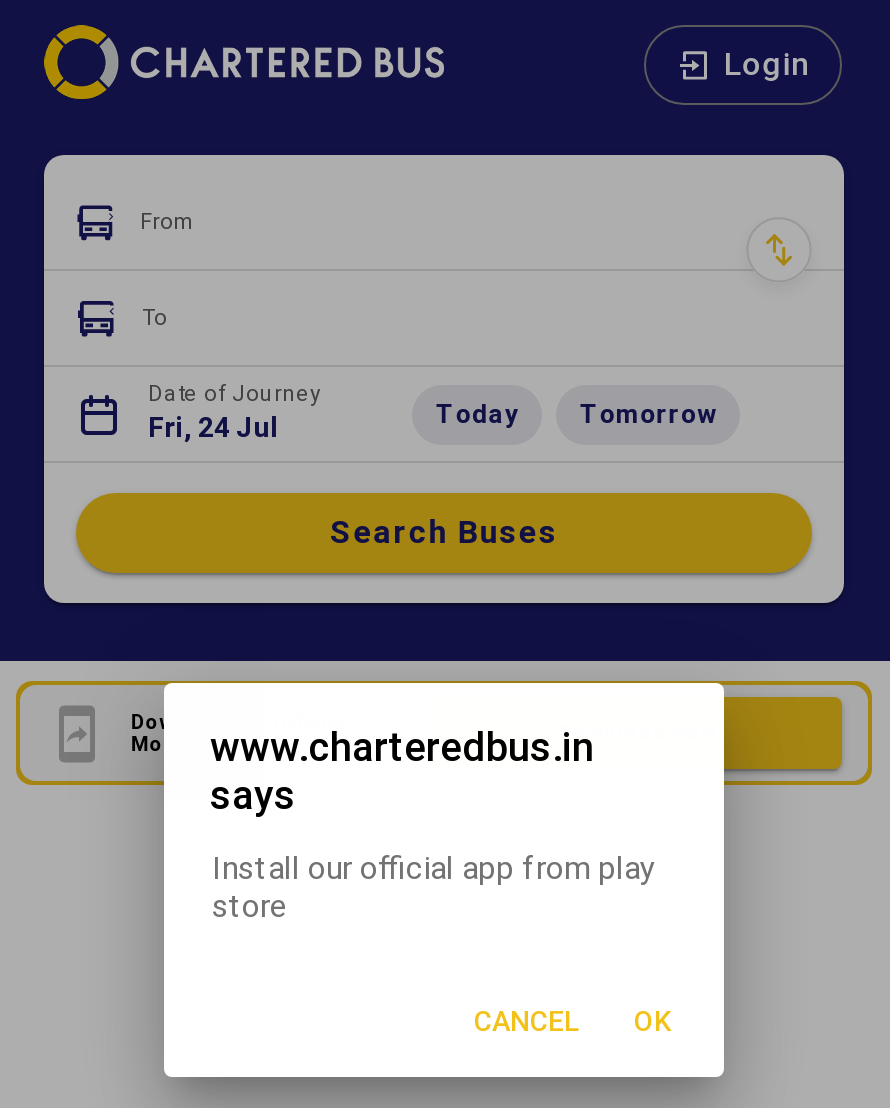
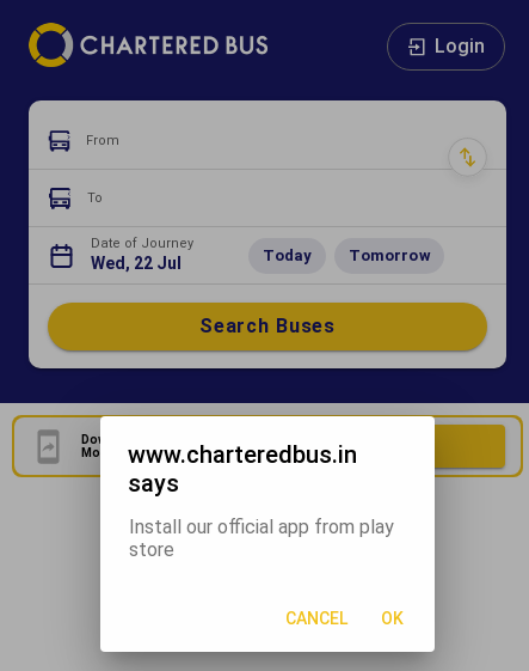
- Fri, 24 Jul
+ Wed, 22 Jul
